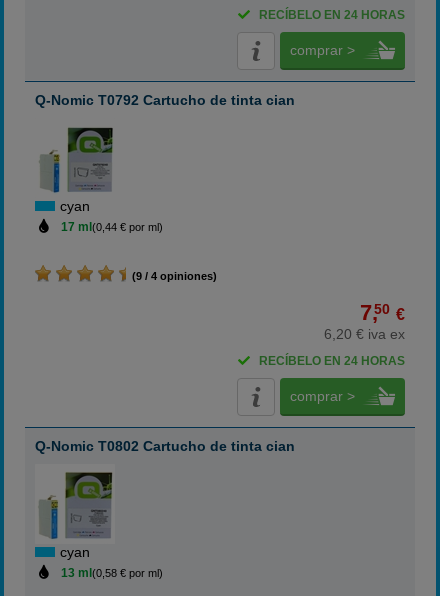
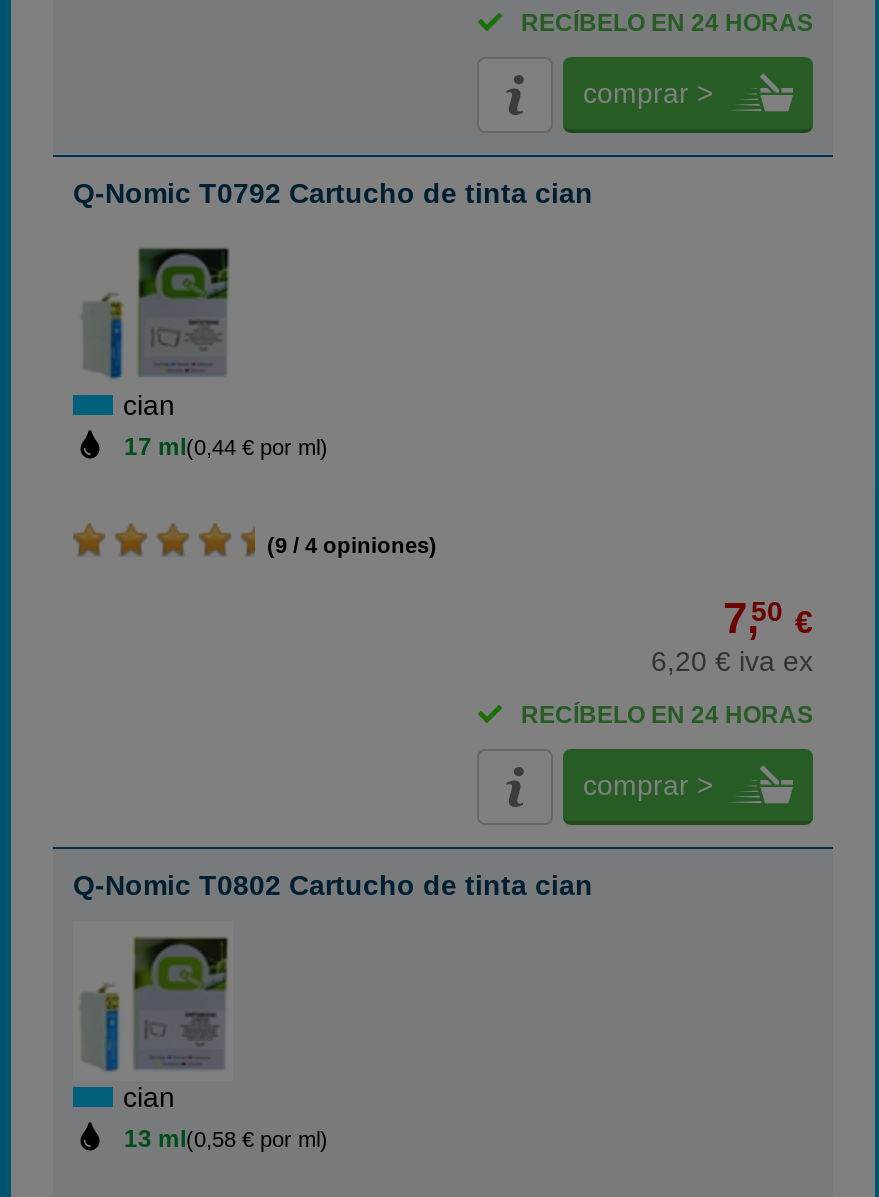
- cyan
+ cian

- cyan
+ cian
